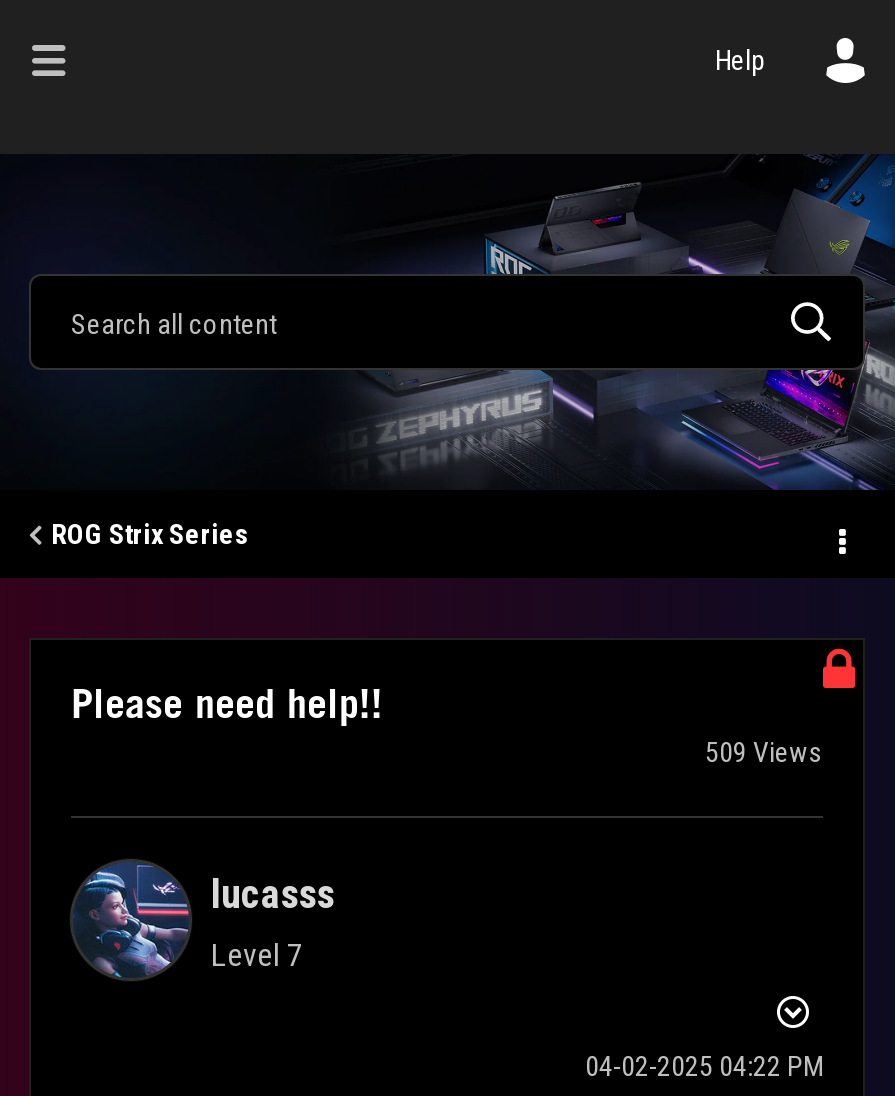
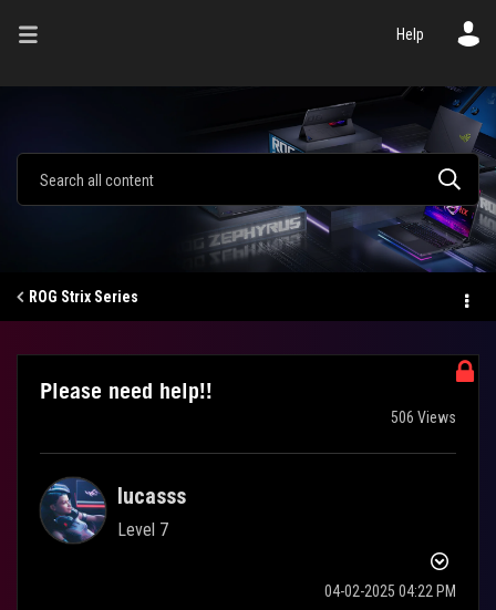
- 509 Views
+ 506 Views
